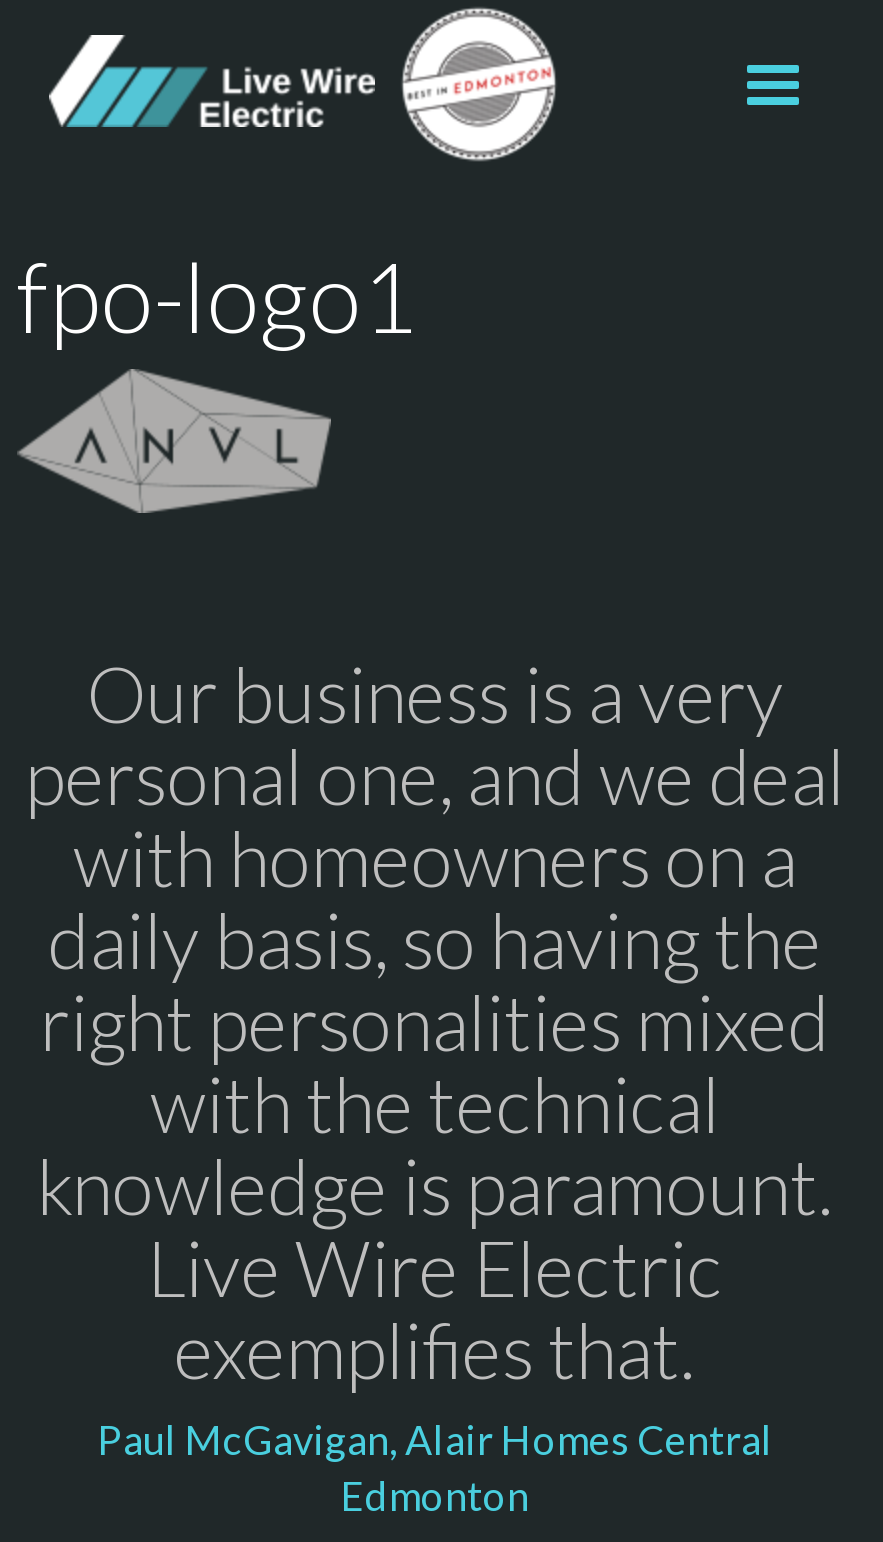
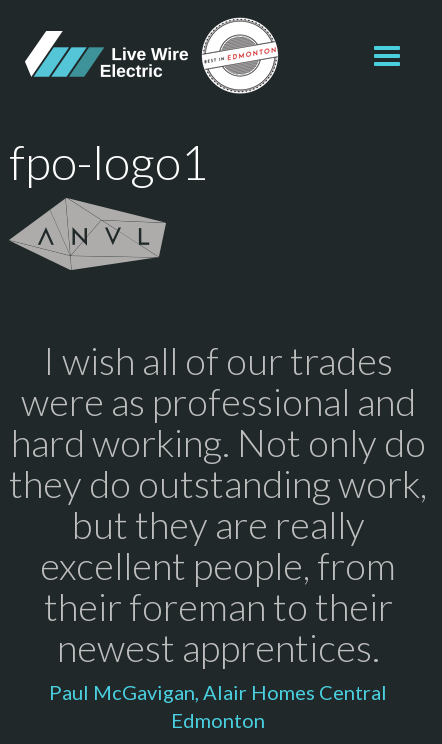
- Our business is a very
- personal one, and we deal
- with homeowners on a
- daily basis, so having the
- right personalities mixed
- with the technical
- knowledge is paramount.
- Live Wire Electric
- exemplifies that.
+ I wish all of our trades
+ were as professional and
+ hard working. Not only do
+ they do outstanding work,
+ but they are really
+ excellent people, from
+ their foreman to their
+ newest apprentices.
